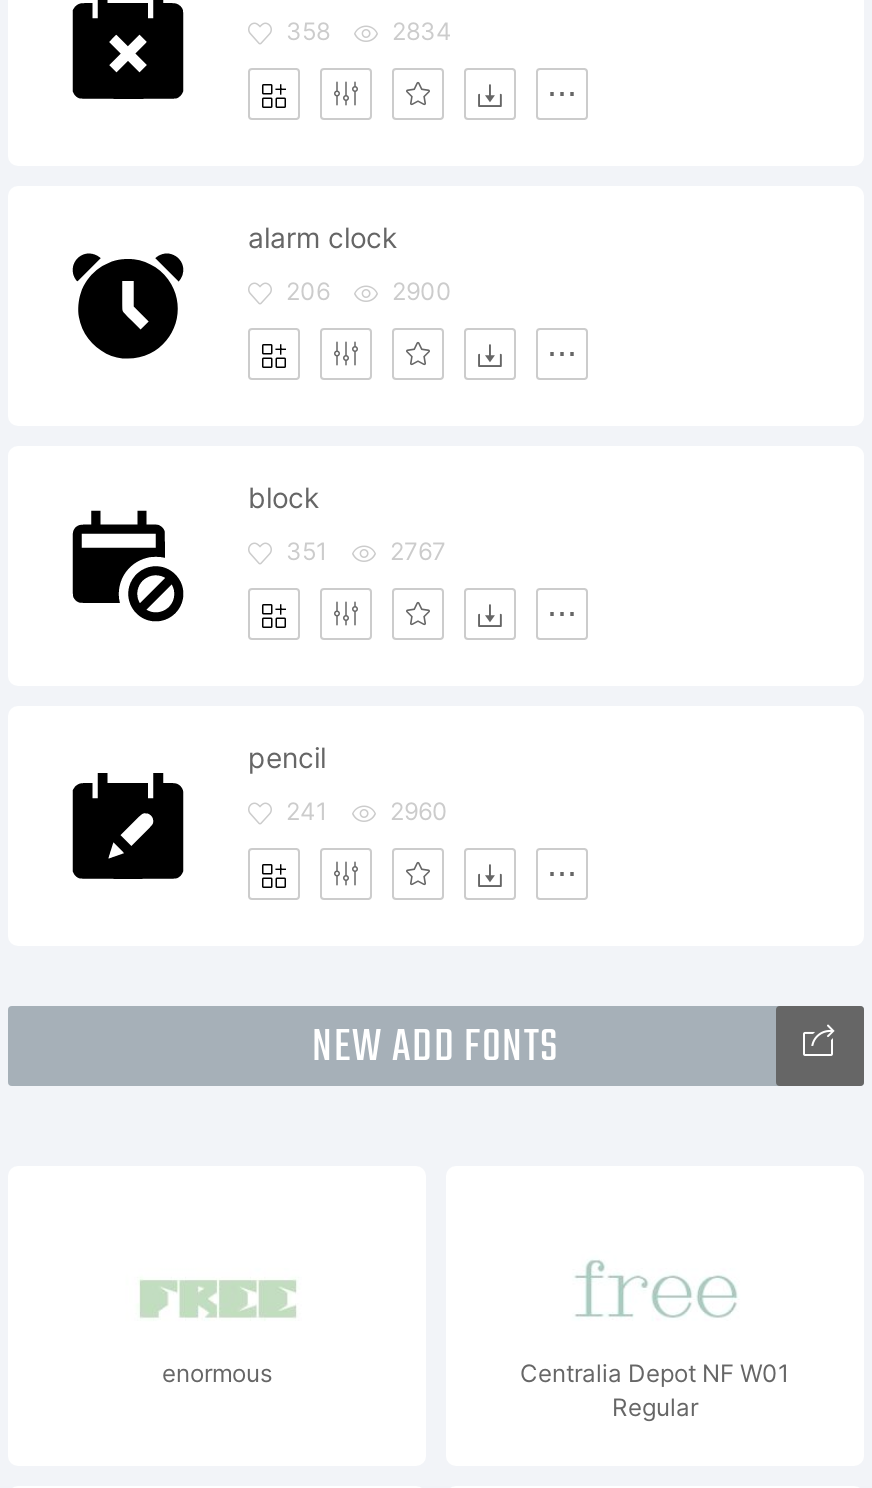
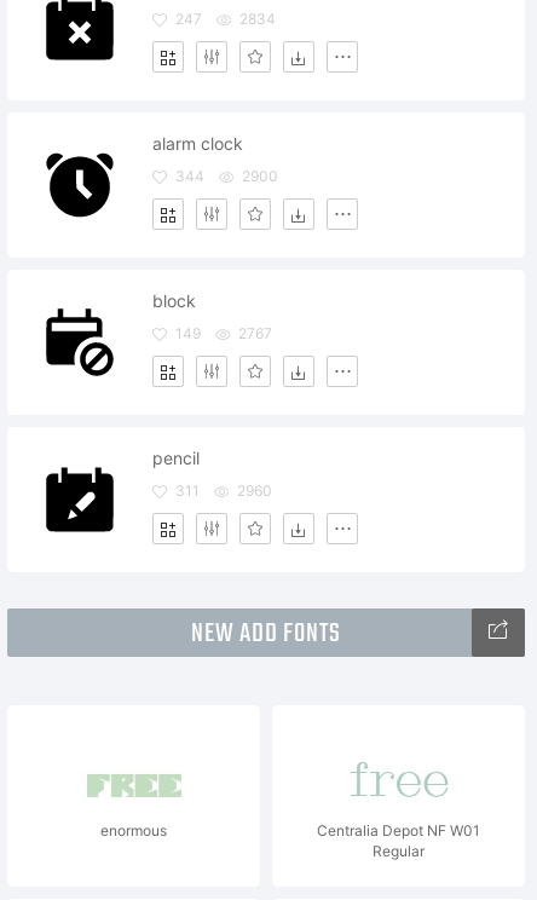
- 358
+ 247

- 206
+ 344

- 351
+ 149

- 241
+ 311
